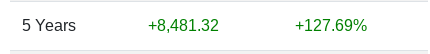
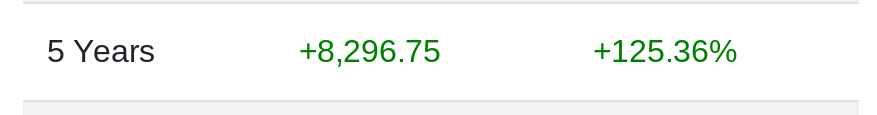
- +8,481.32
+ +8,296.75

- +127.69%
+ +125.36%
